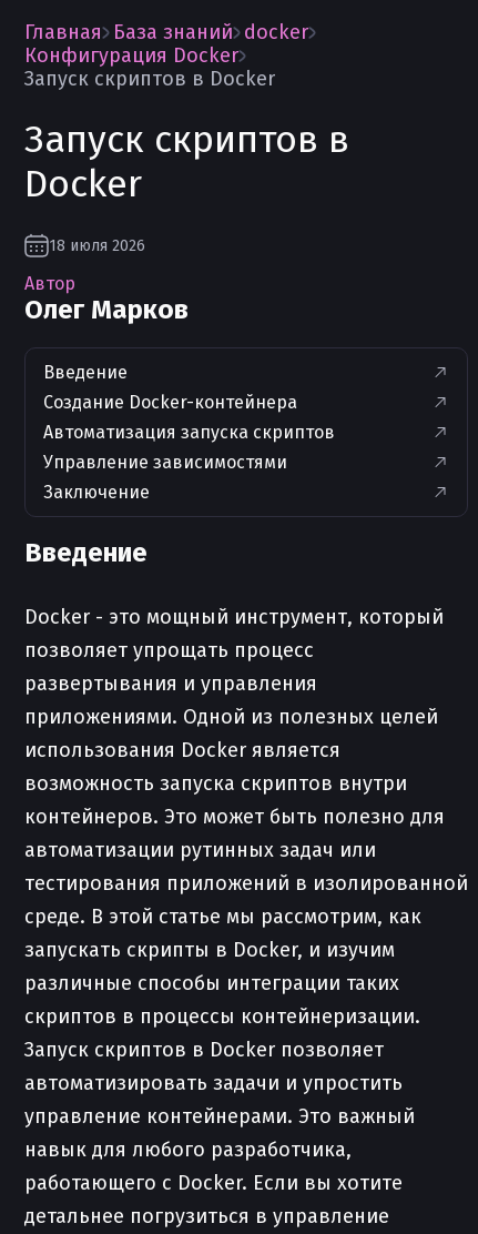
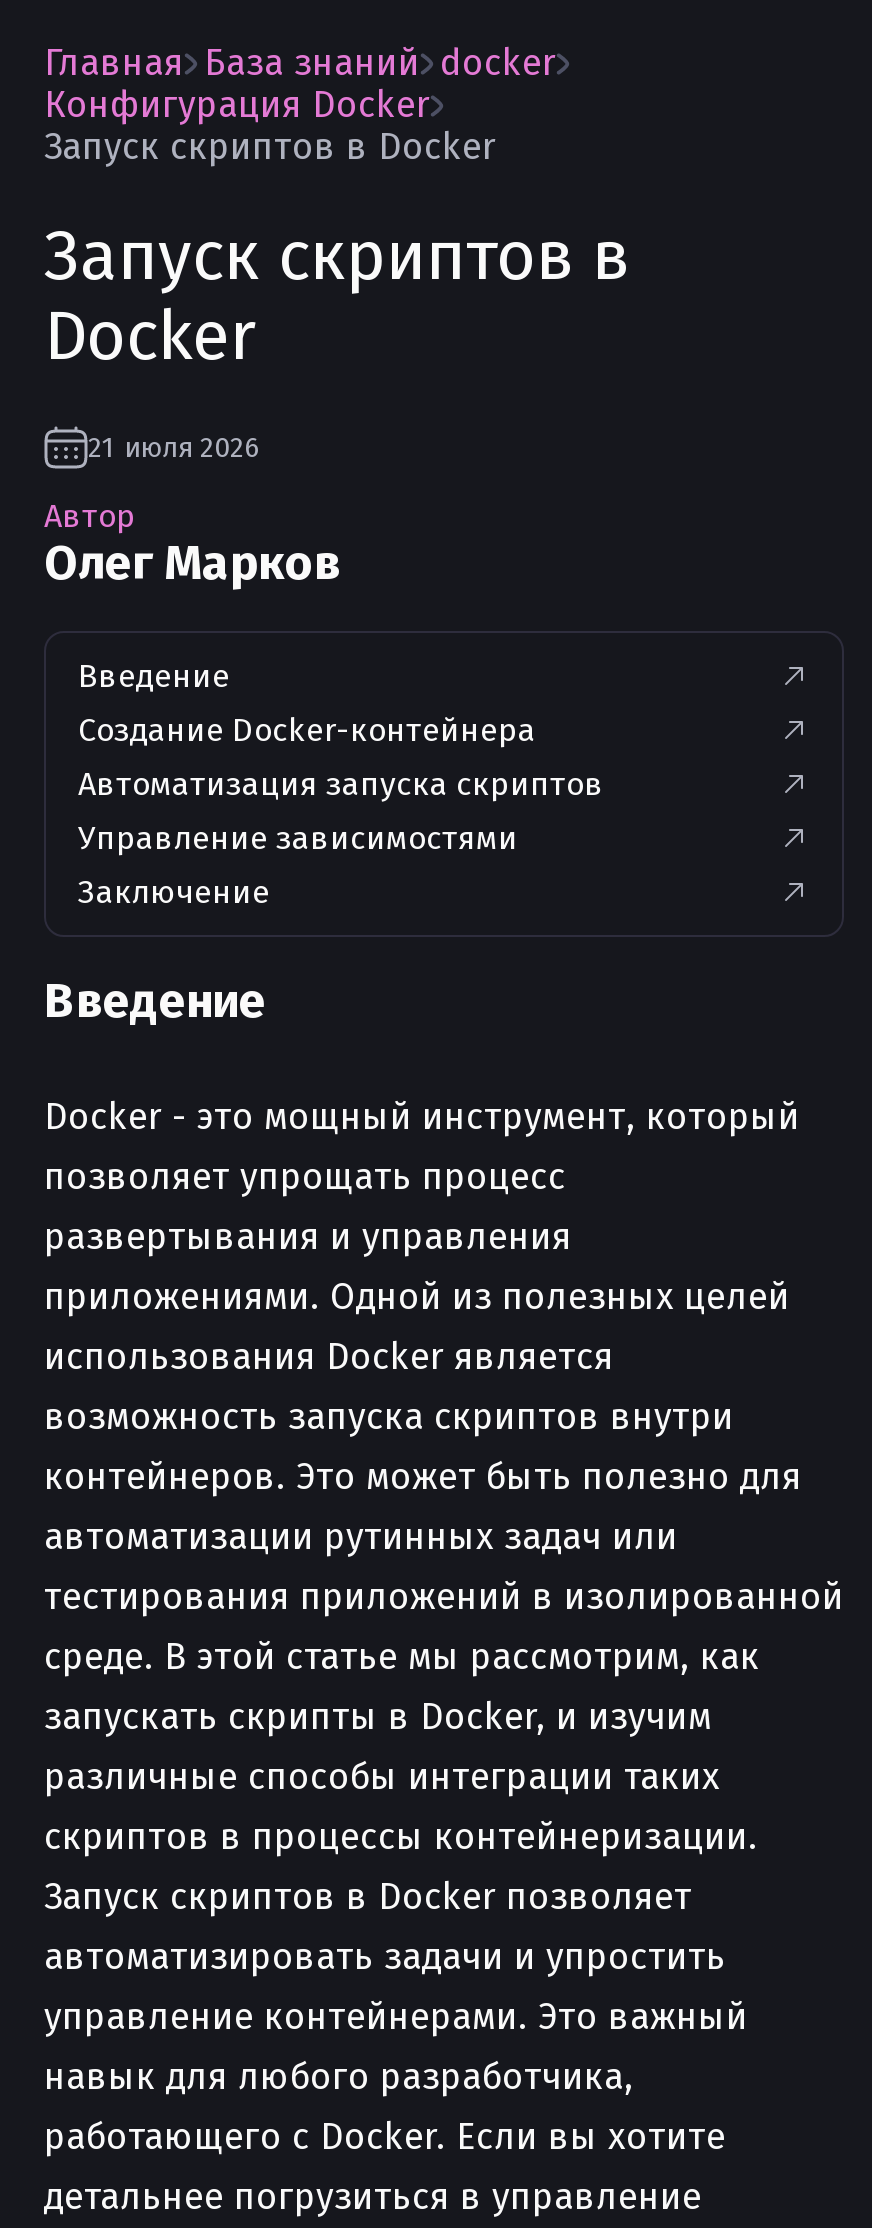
- 18 июля 2026
+ 21 июля 2026
